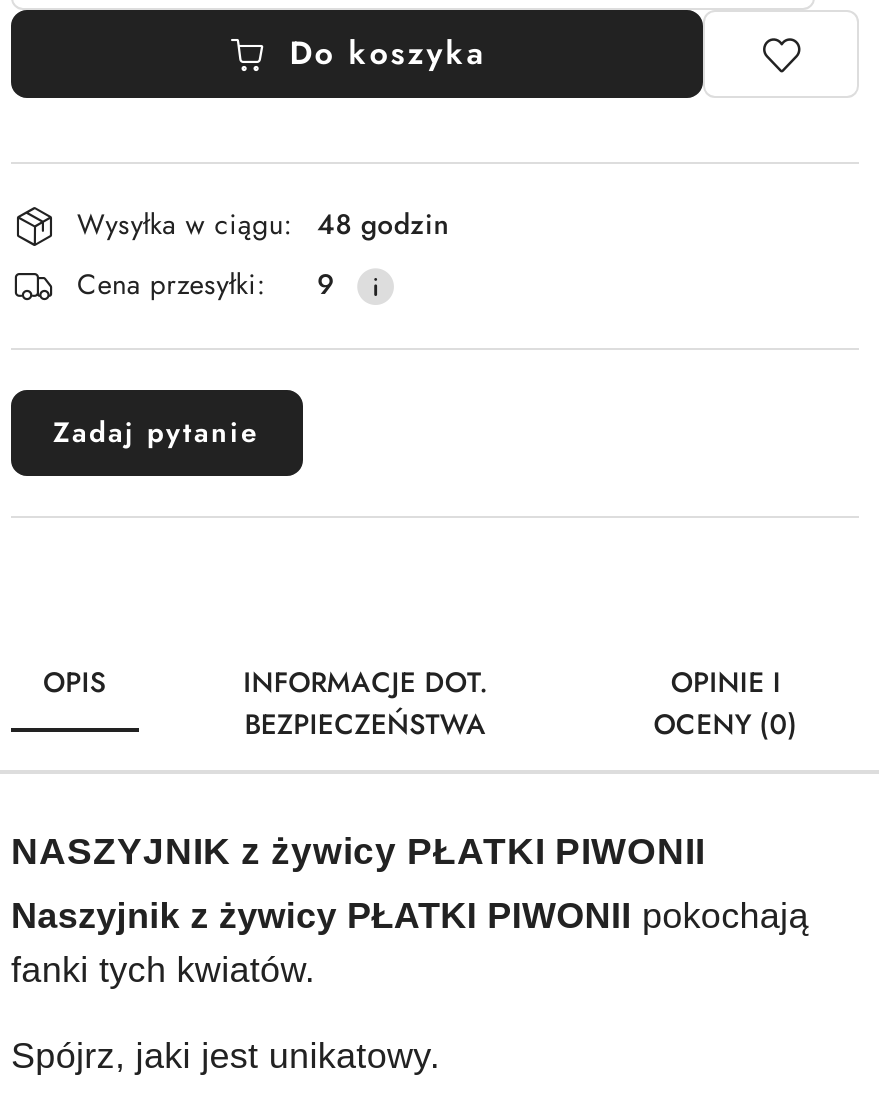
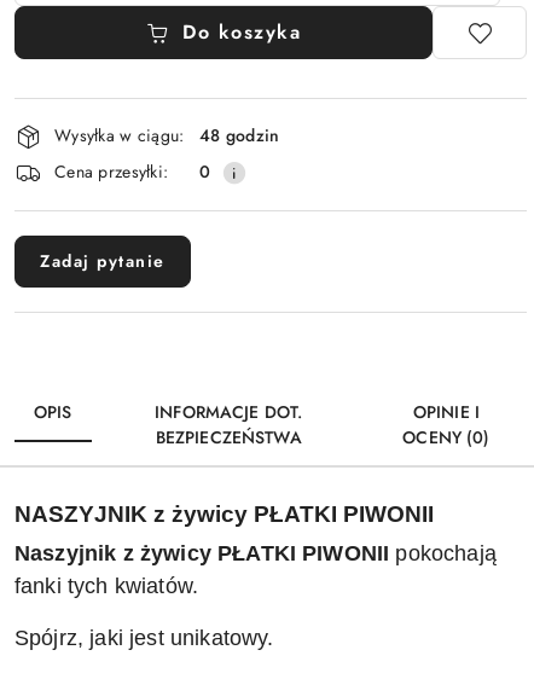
- 9
+ 0
